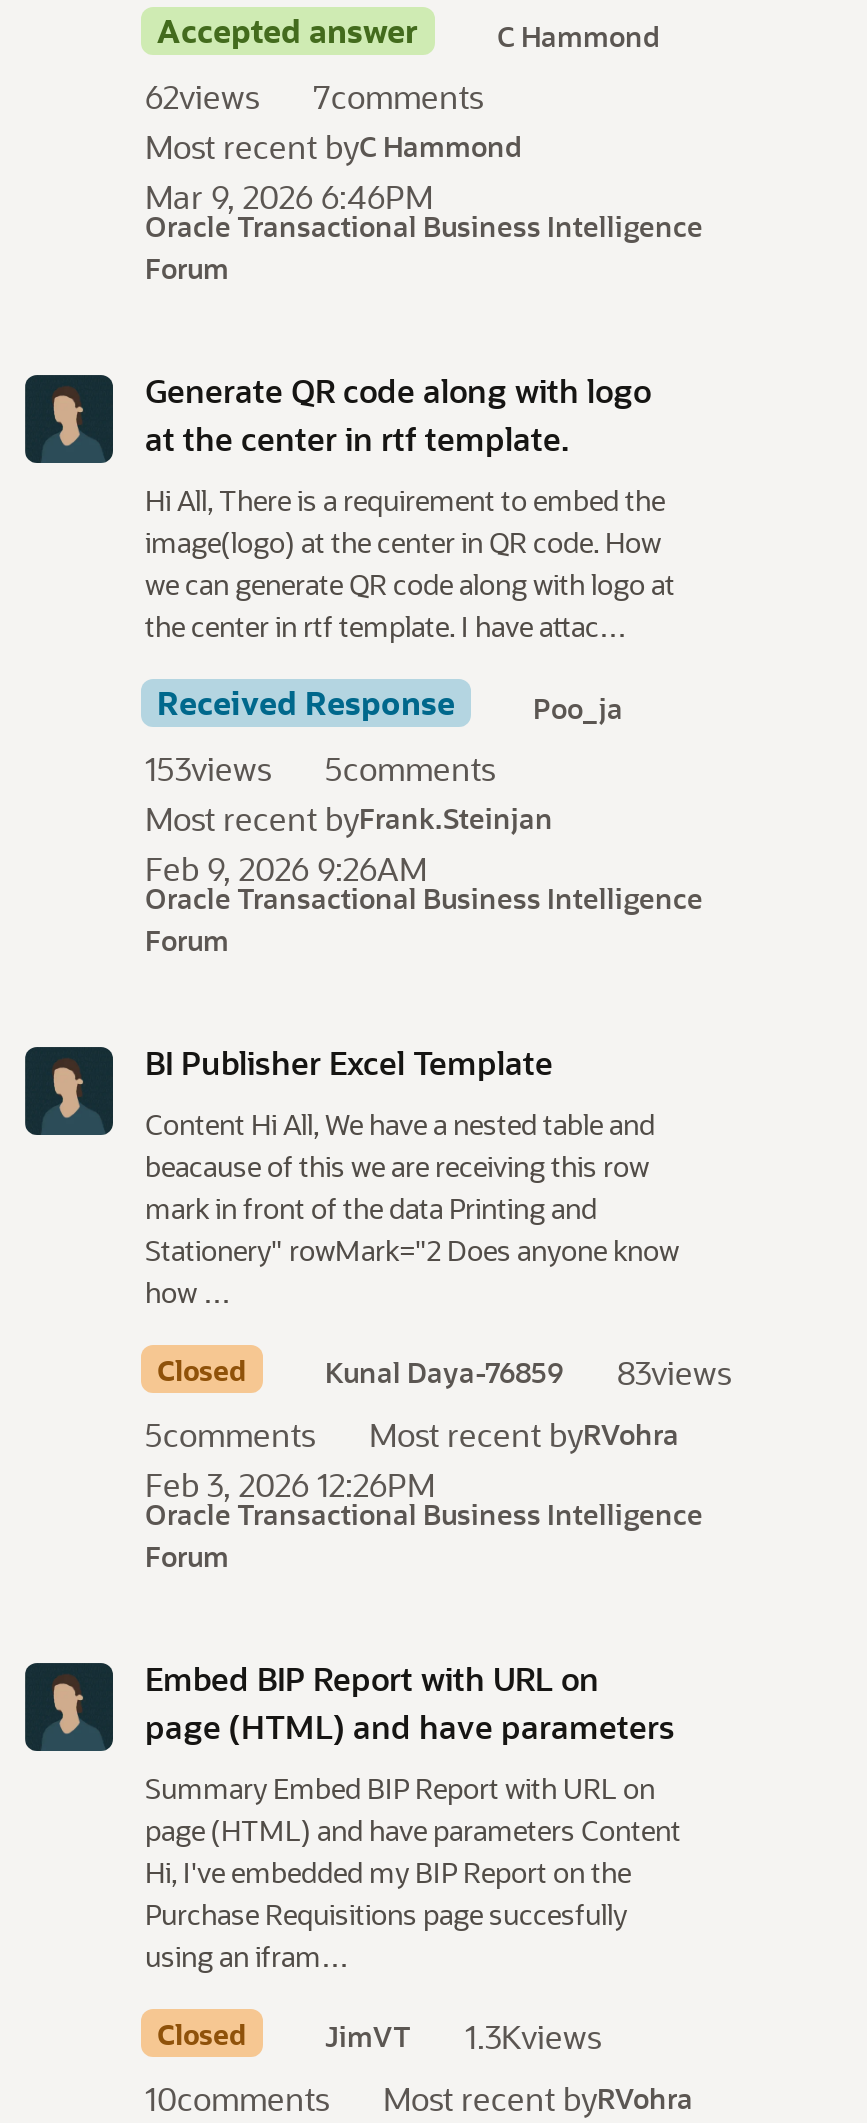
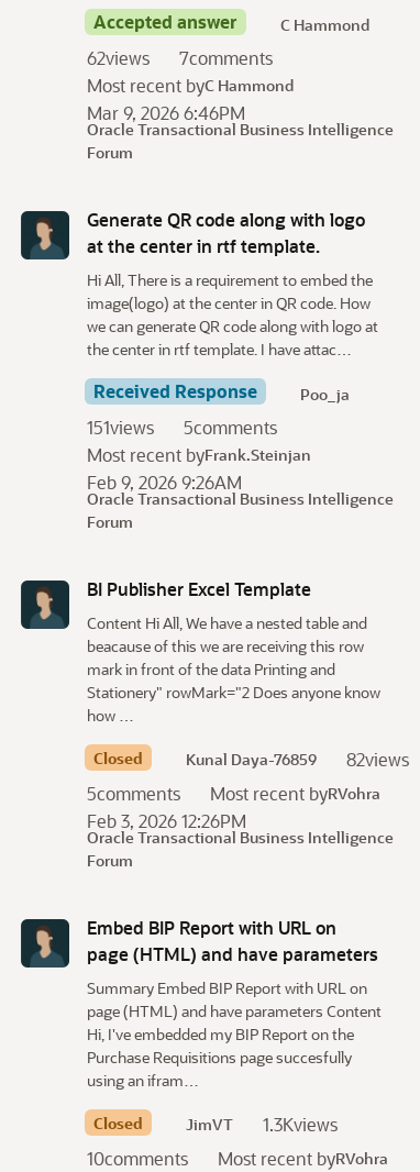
- 153views 5comments
+ 151views 5comments

- Kunal Daya-76859 83views
+ Kunal Daya-76859 82views
